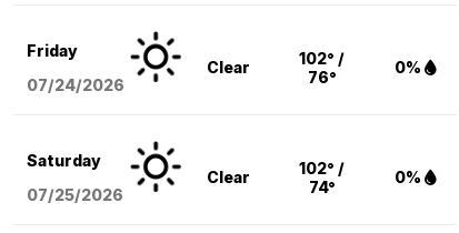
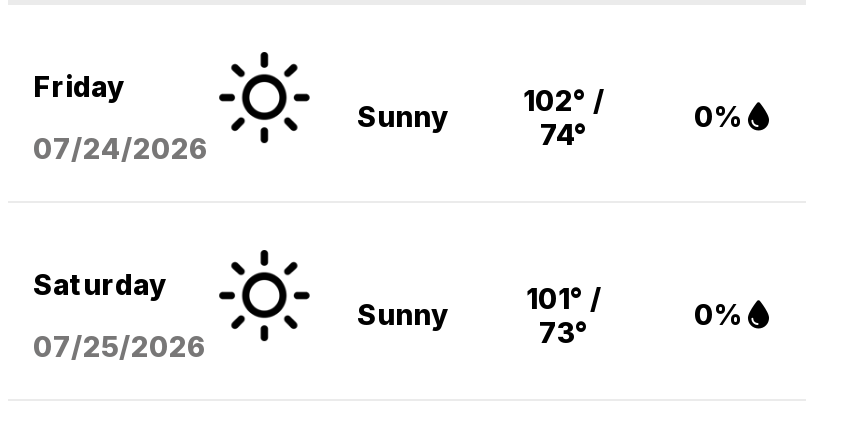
- Clear
+ Sunny

- 76°
+ 74°

- Clear
- 102° /
- 74°
+ Sunny
+ 101° /
+ 73°
